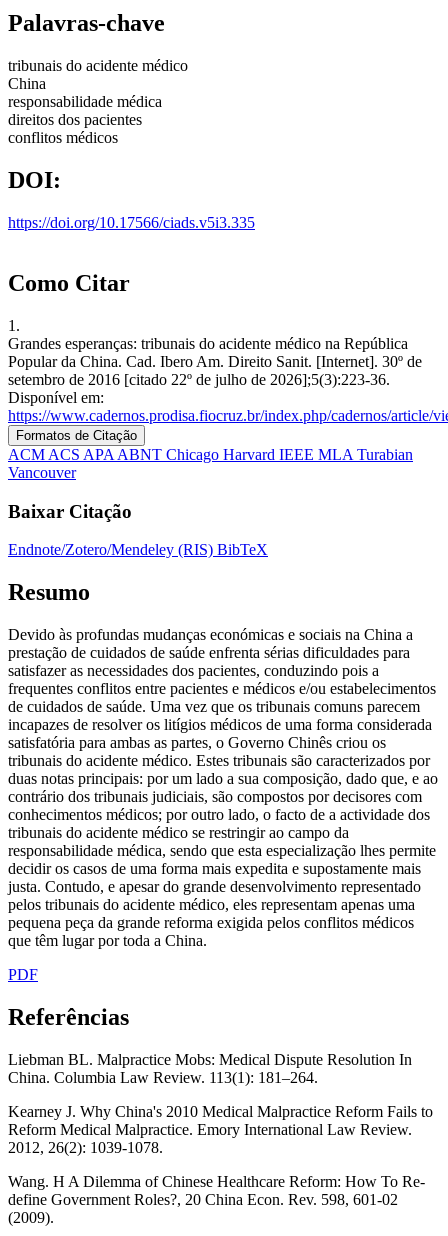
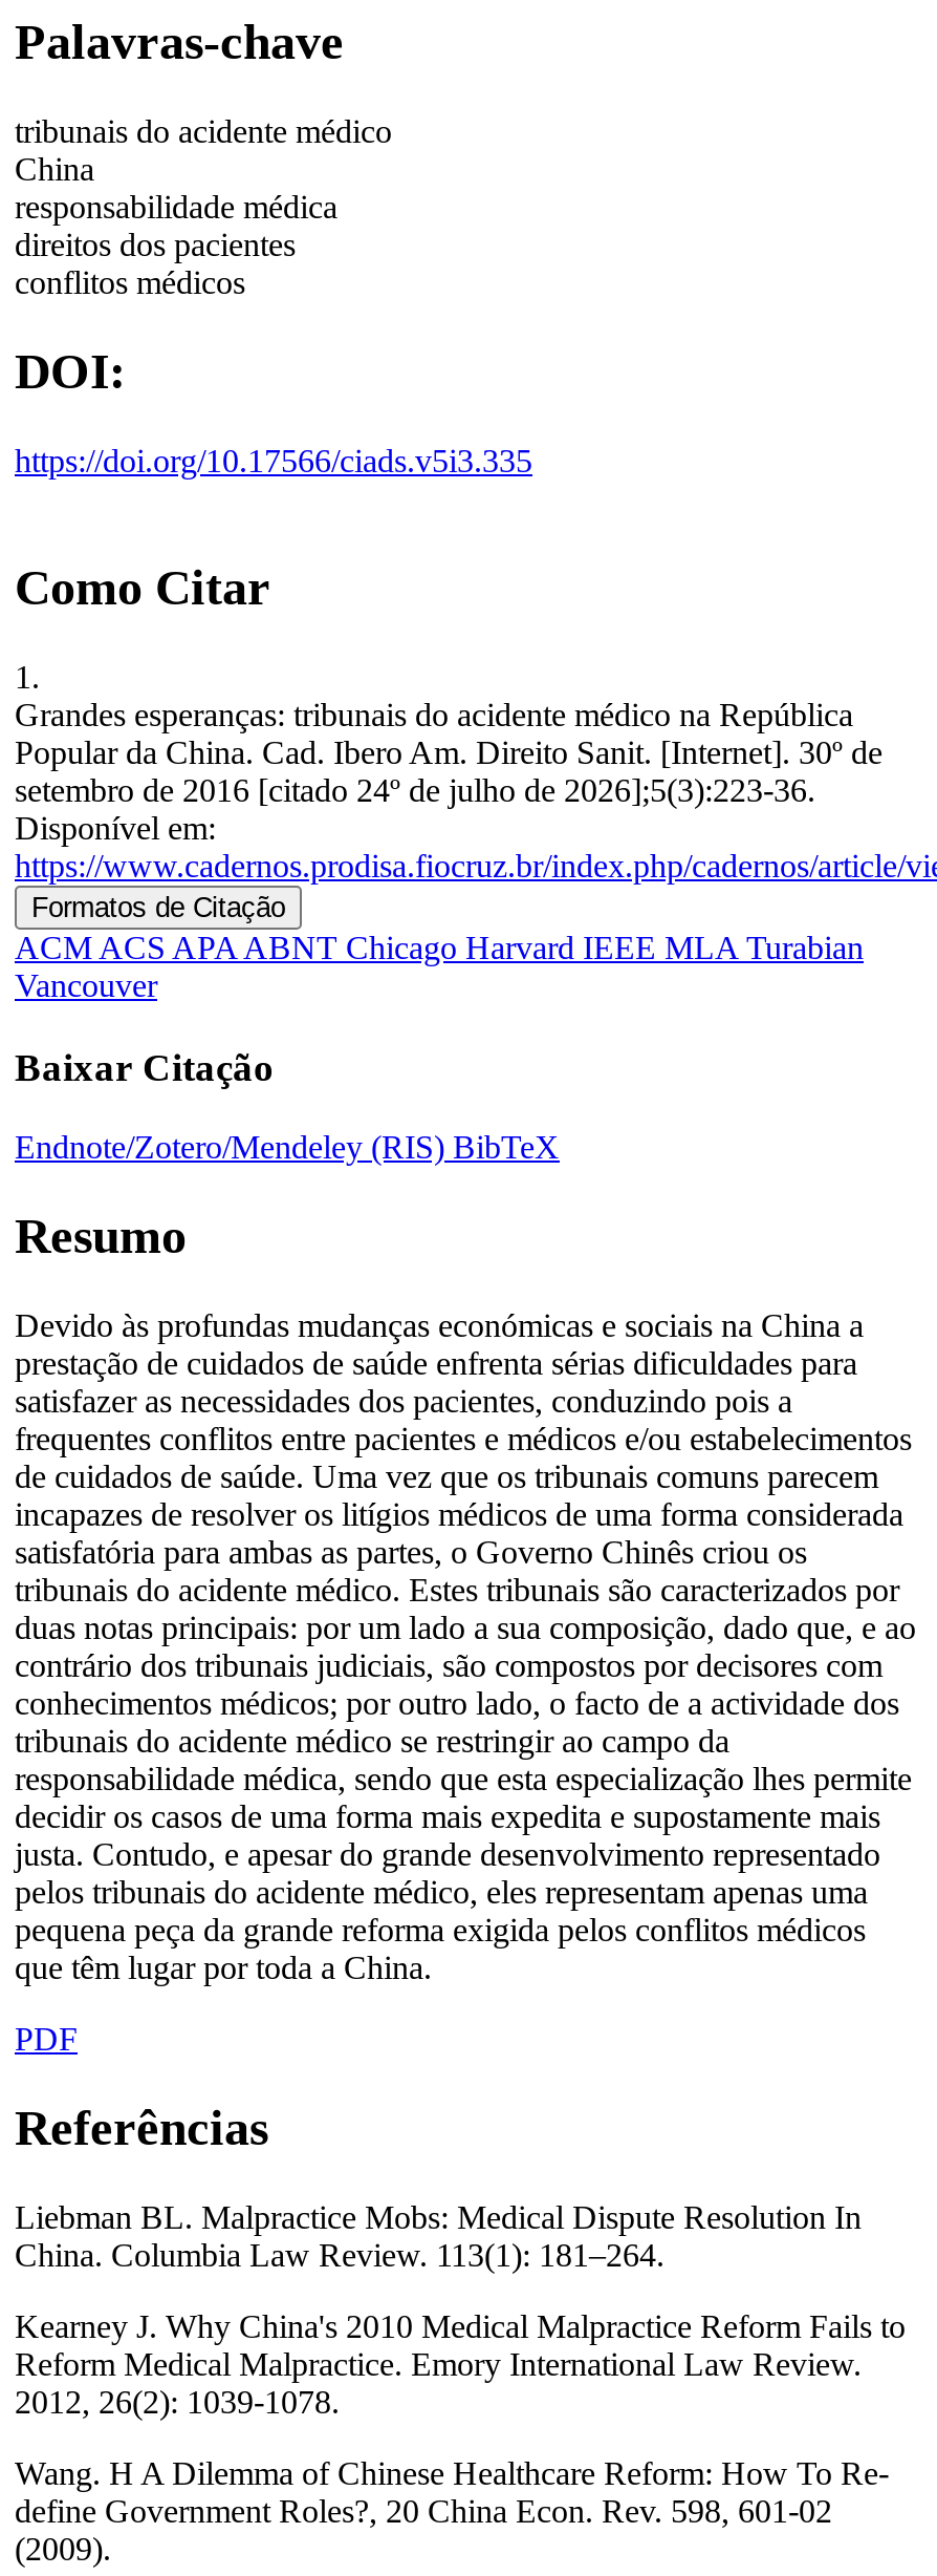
- setembro de 2016 [citado 22º de julho de 2026];5(3):223-36.
+ setembro de 2016 [citado 24º de julho de 2026];5(3):223-36.
